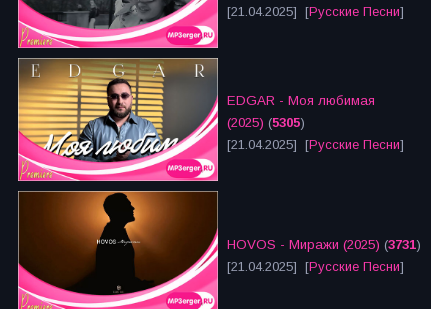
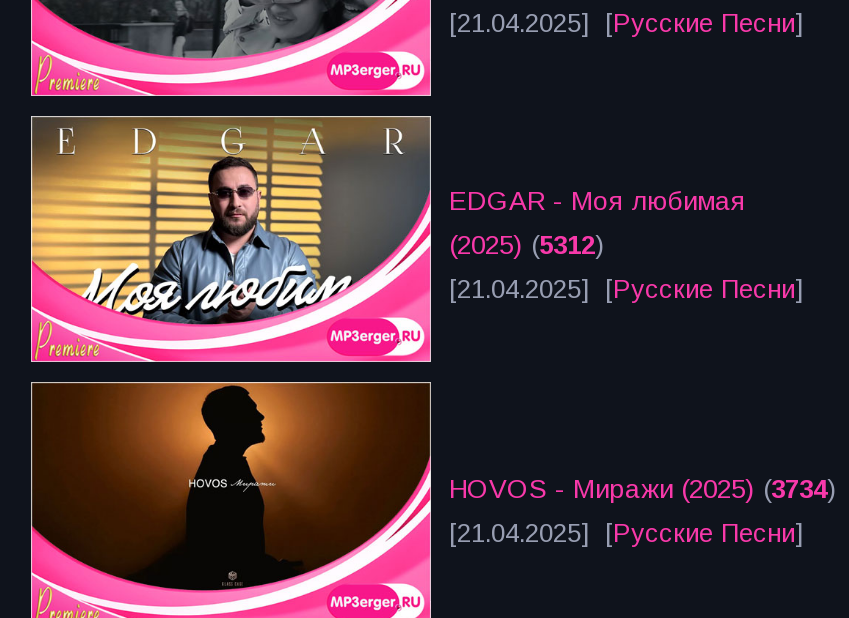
- (2025) (5305)
+ (2025) (5312)

- HOVOS - Миражи (2025) (3731)
+ HOVOS - Миражи (2025) (3734)
